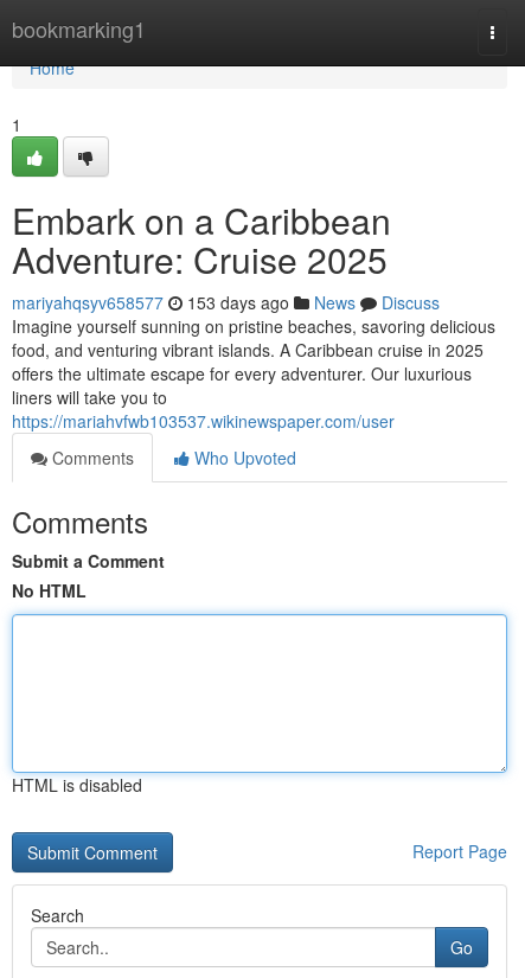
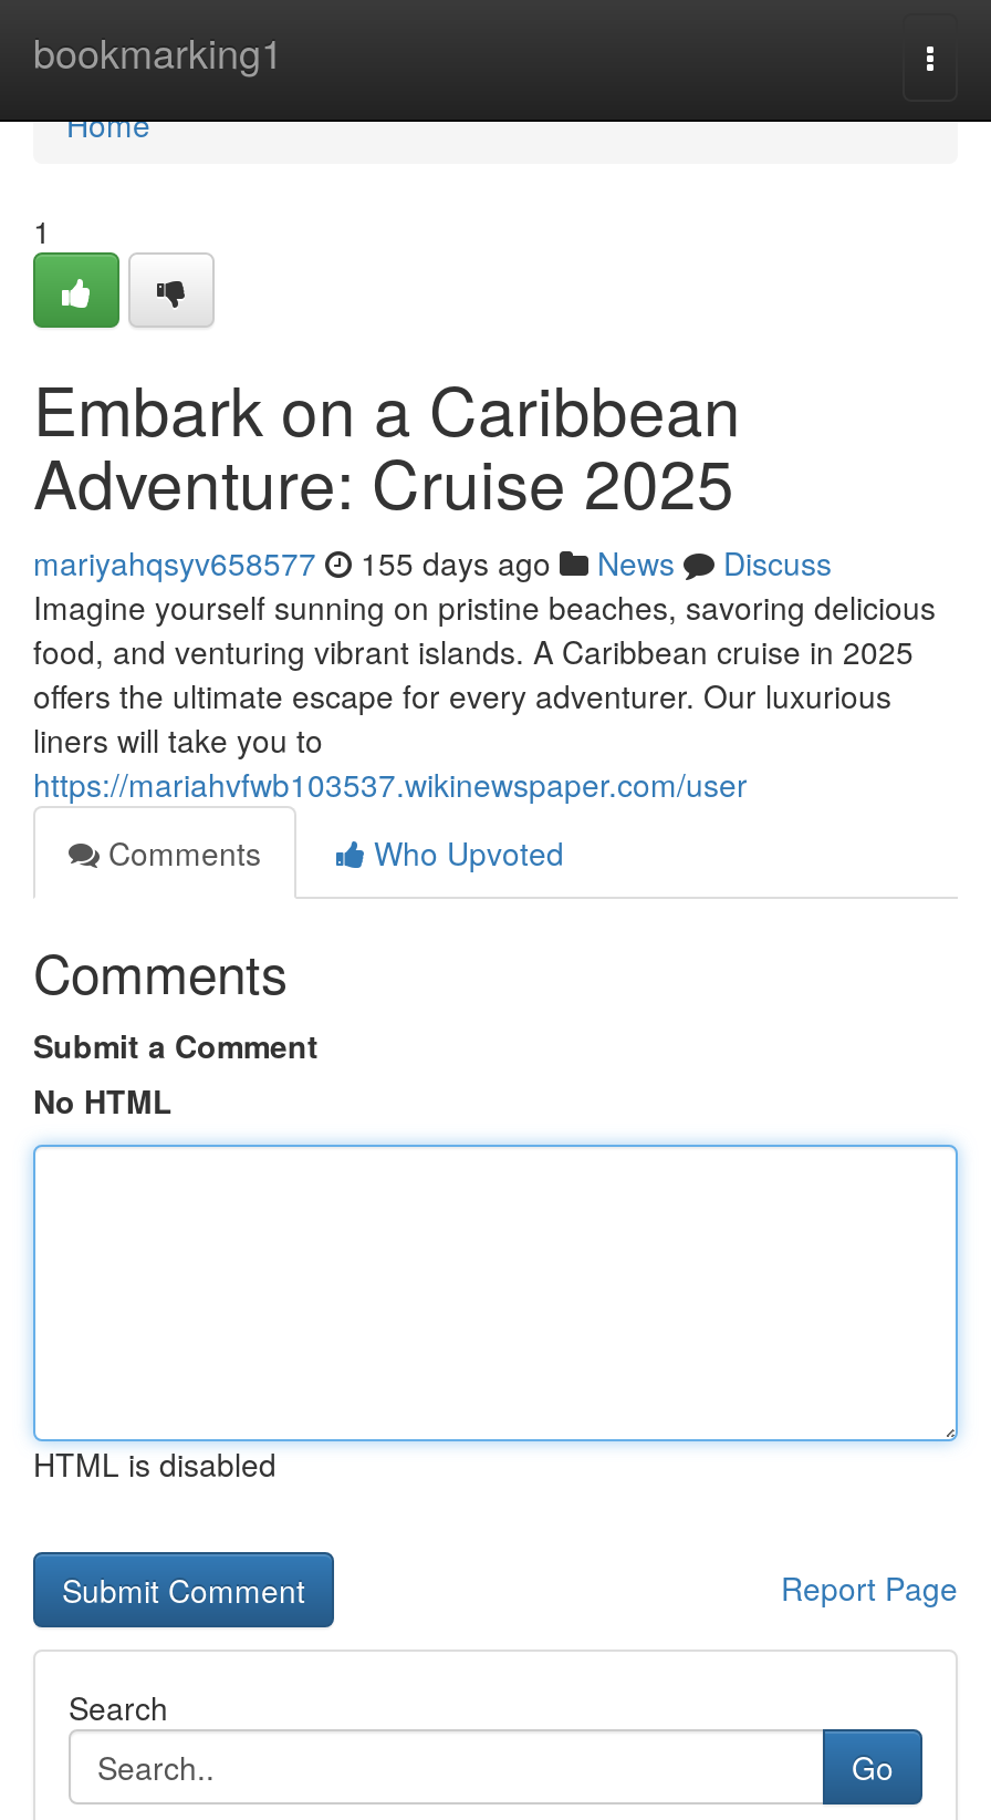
- mariyahqsyv658577 153 days ago News Discuss
+ mariyahqsyv658577 155 days ago News Discuss
